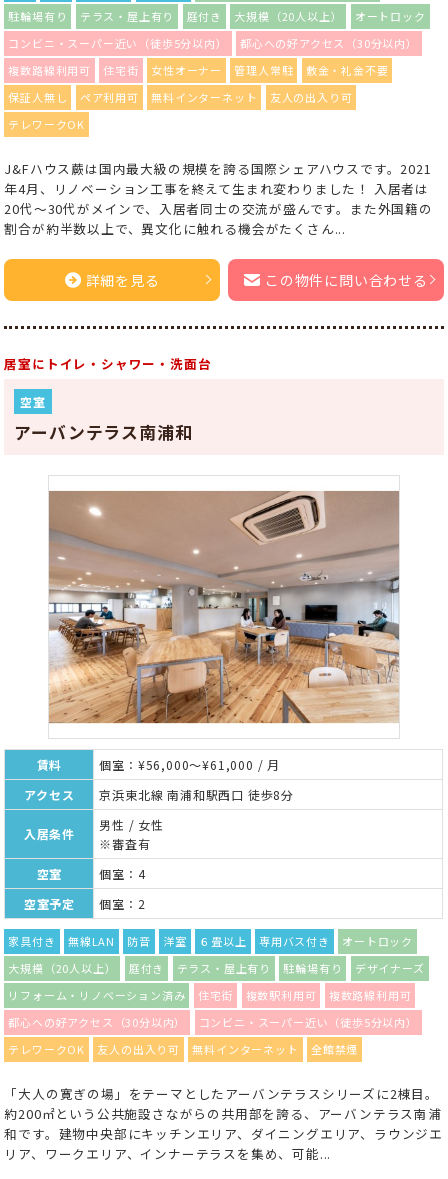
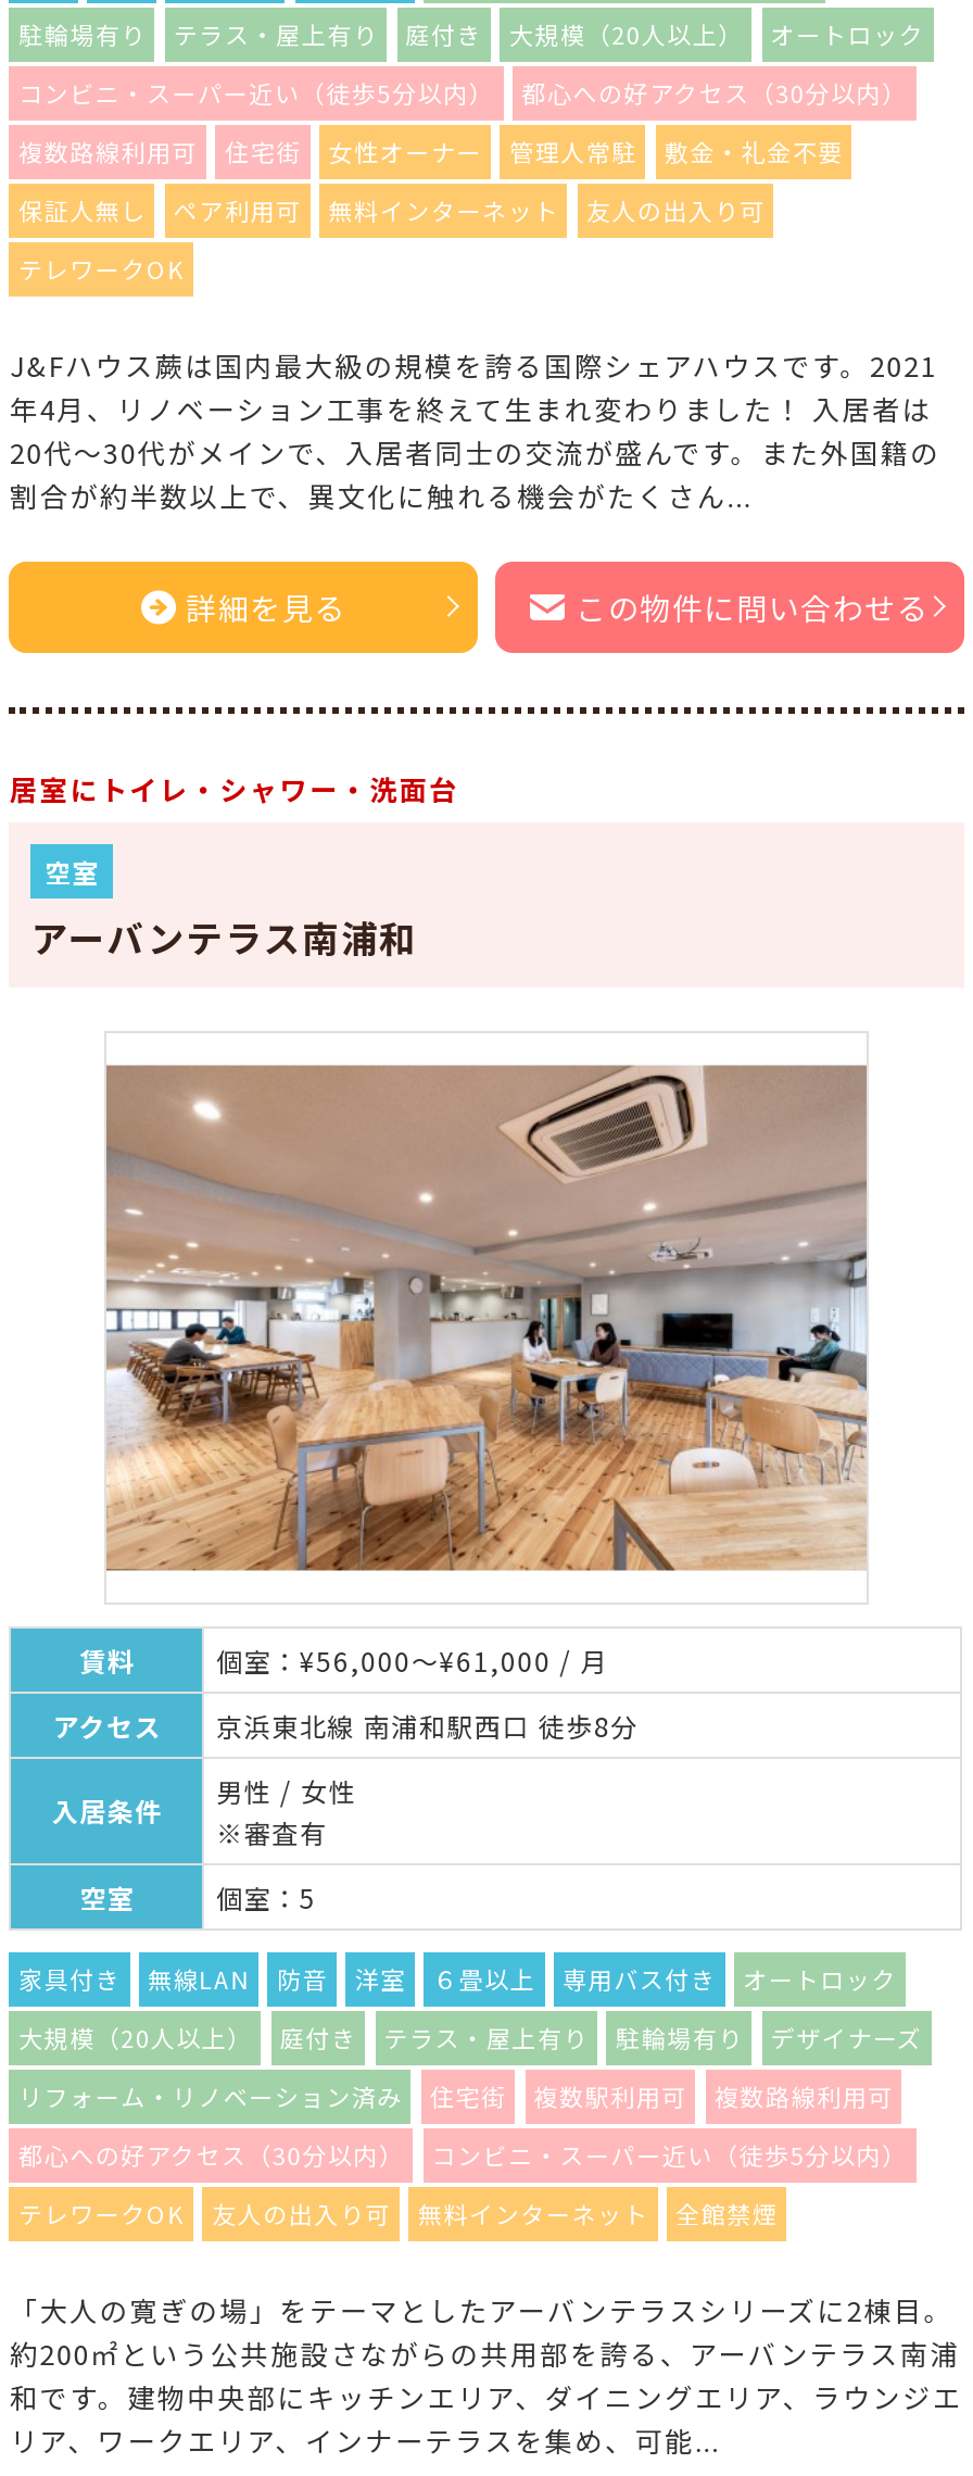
- 個室：4
- 空室予定
- 個室：2
+ 個室：5
